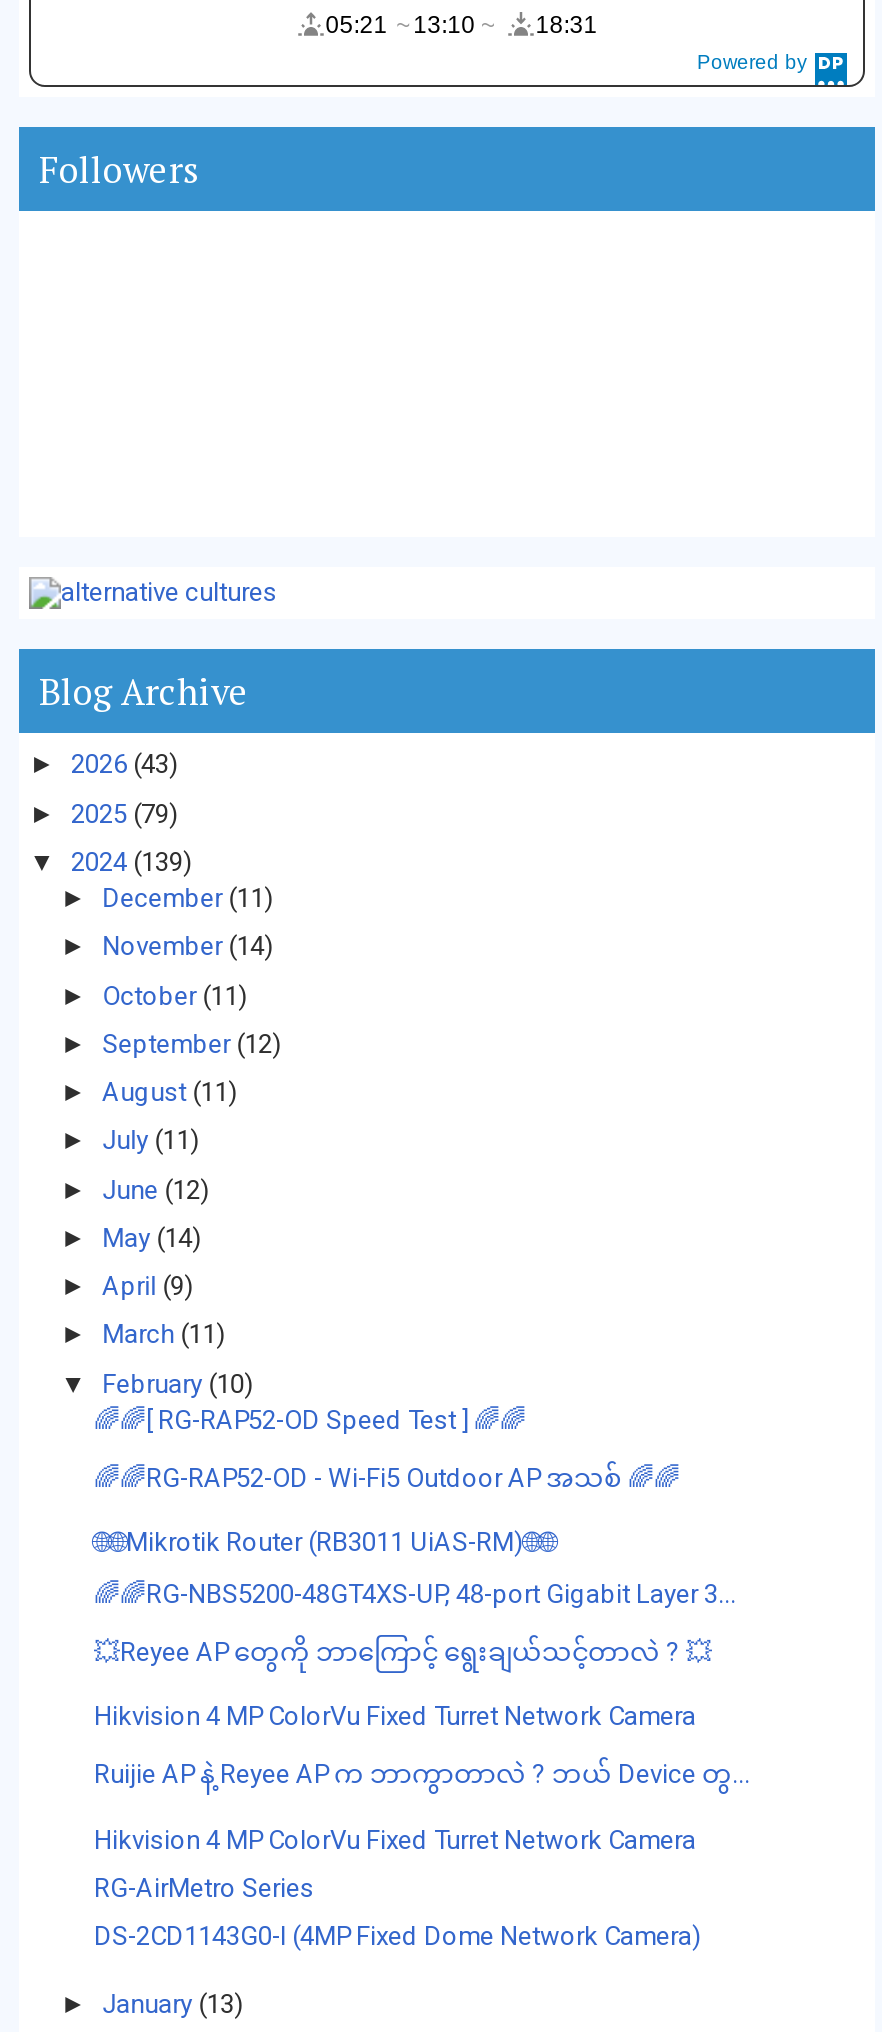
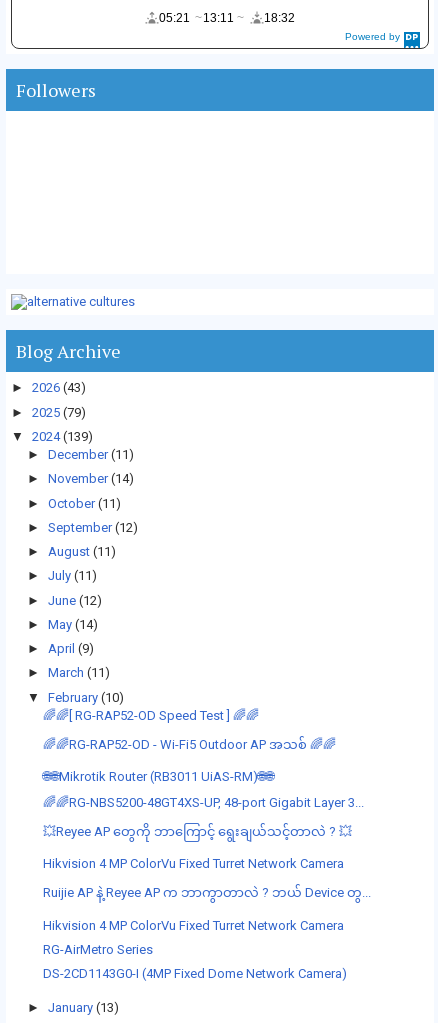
- 05:21 13:10
+ 05:21 13:11

- 18:31
+ 18:32
